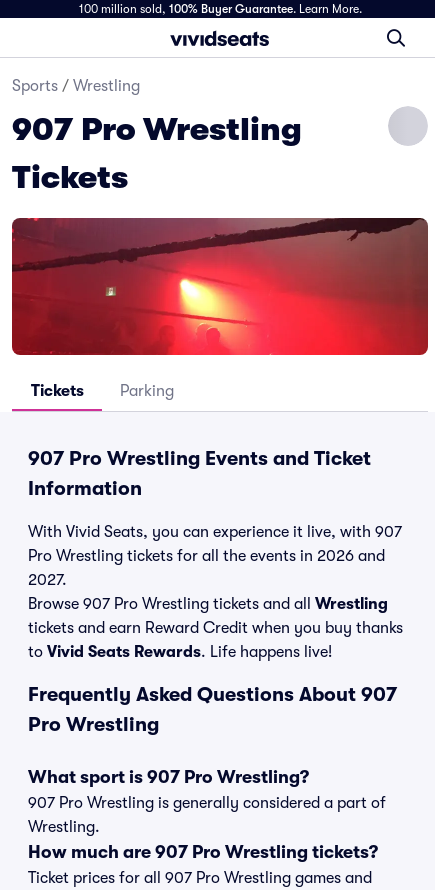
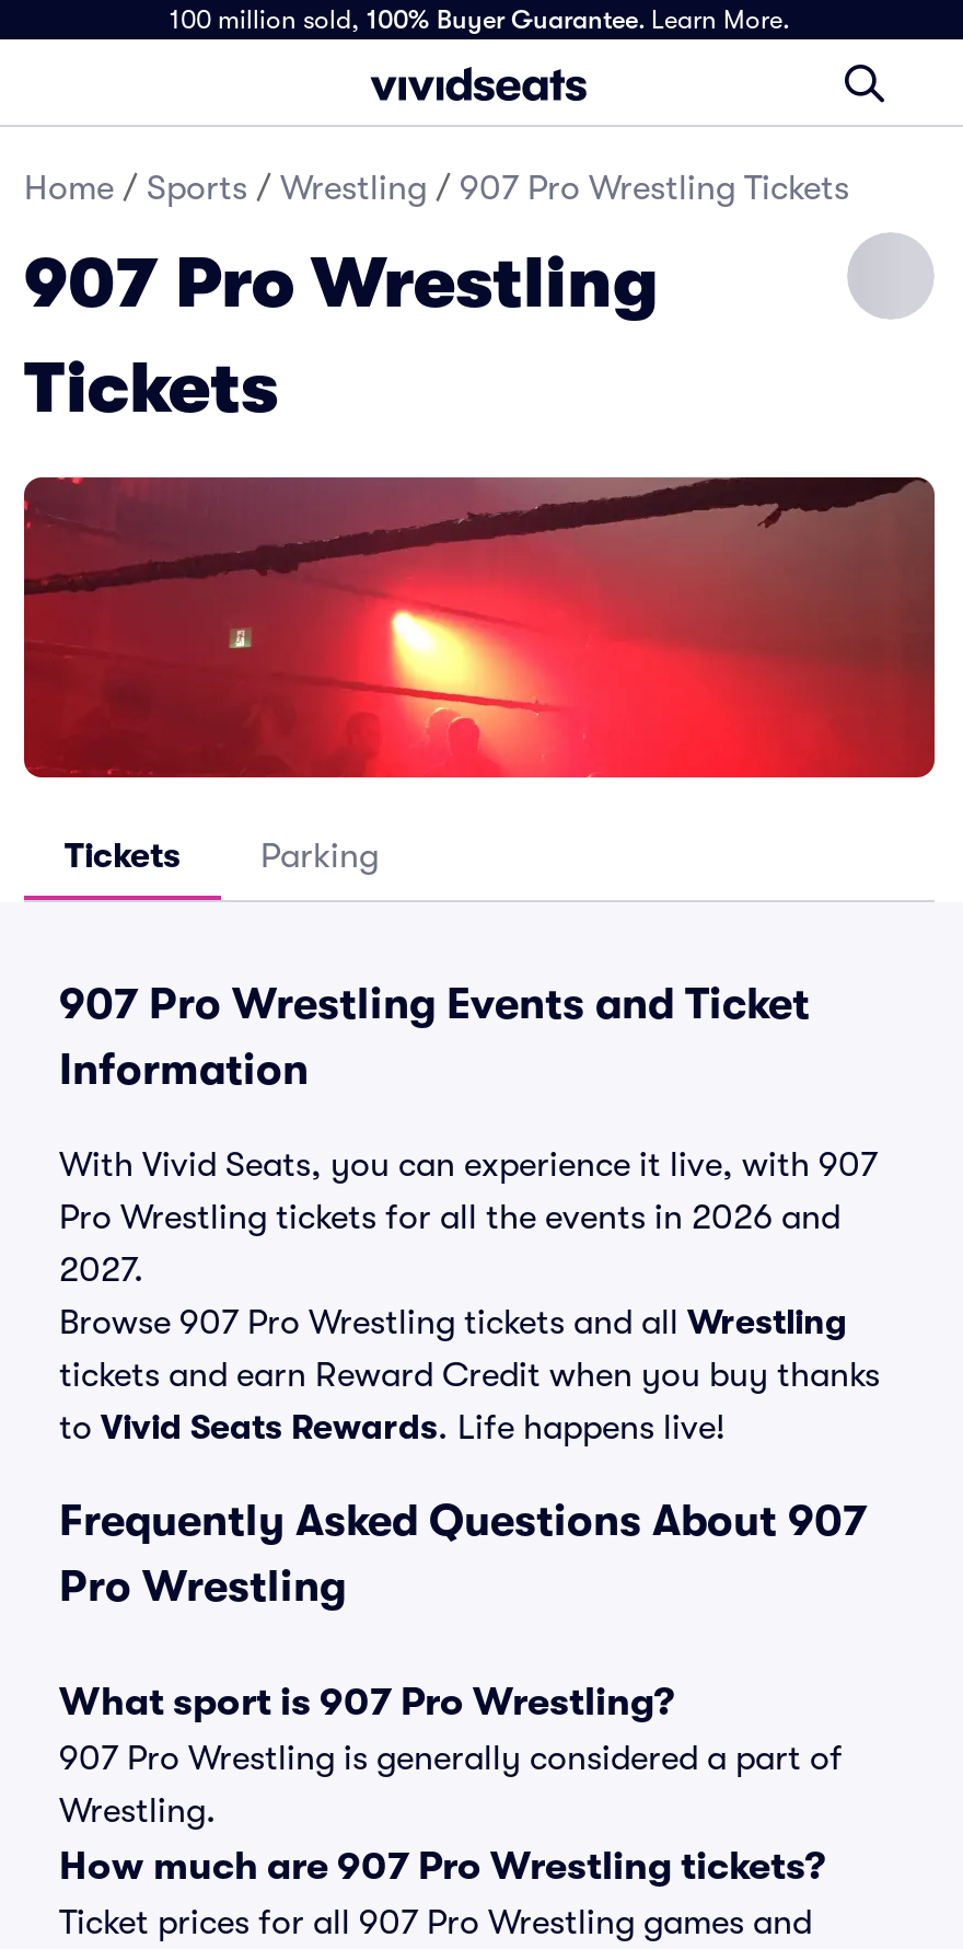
- Sports / Wrestling
+ Home / Sports / Wrestling / 907 Pro Wrestling Tickets
